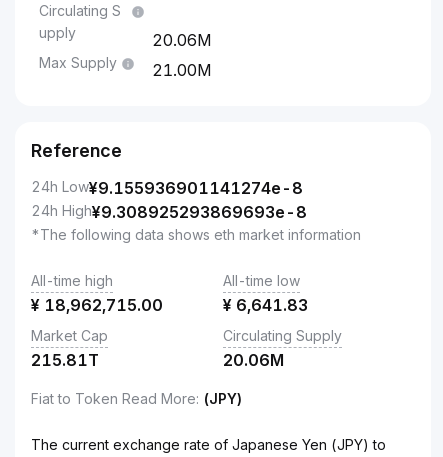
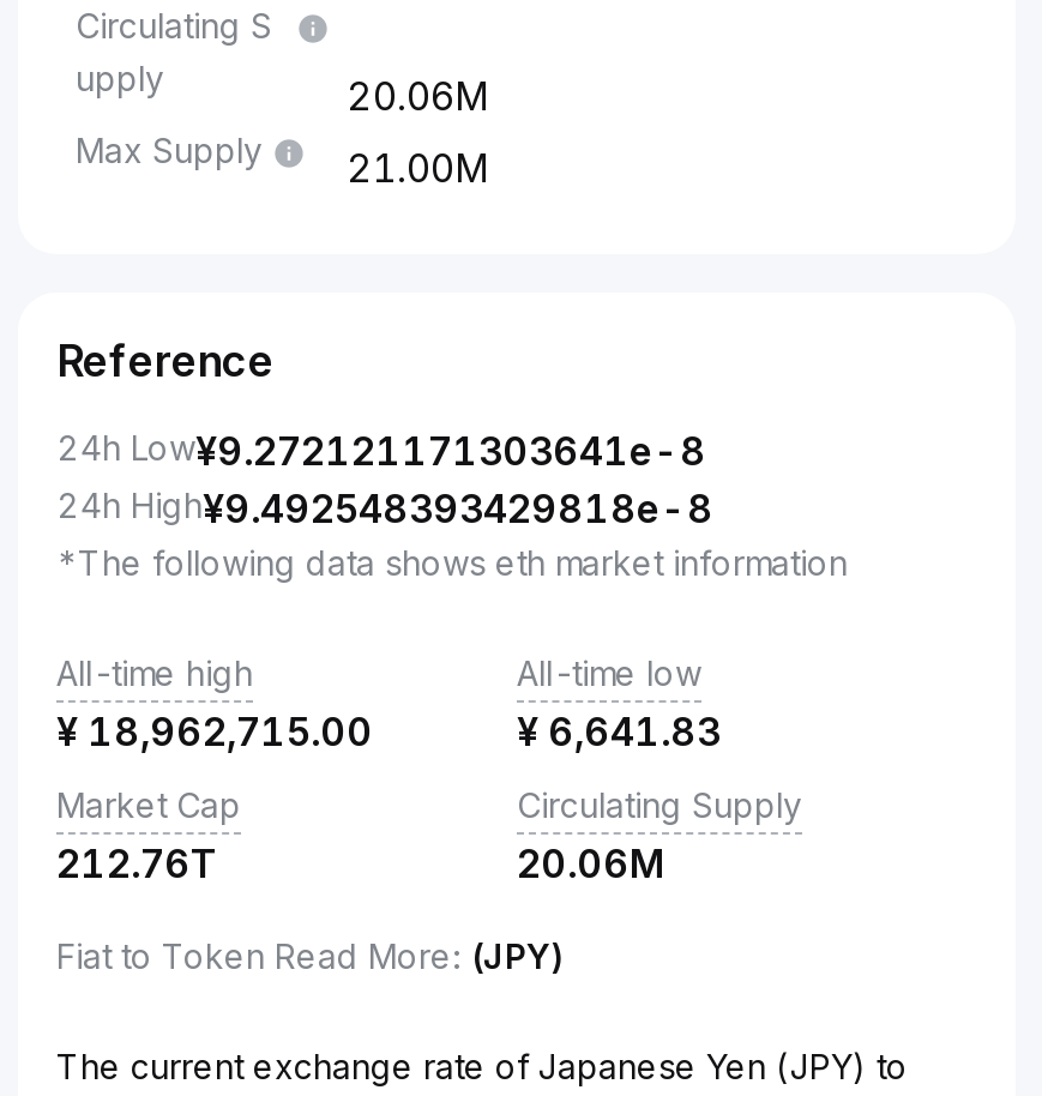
- 24h Low¥9.155936901141274e-8
+ 24h Low¥9.272121171303641e-8

- 24h High¥9.308925293869693e-8
+ 24h High¥9.492548393429818e-8

- 215.81T
+ 212.76T
